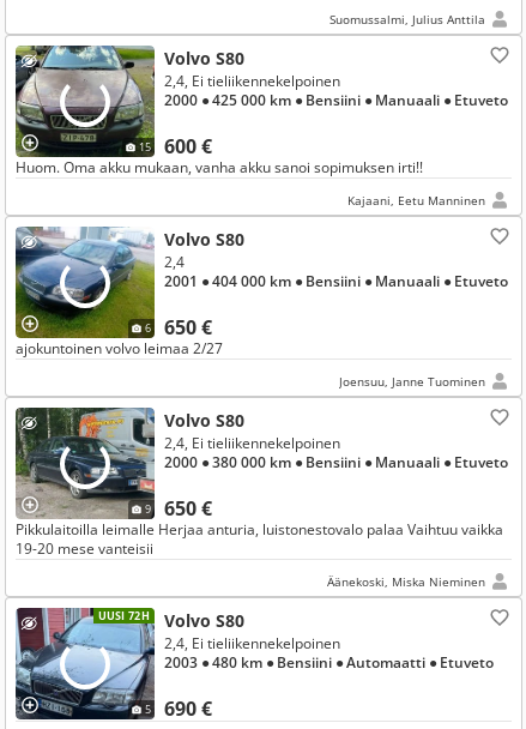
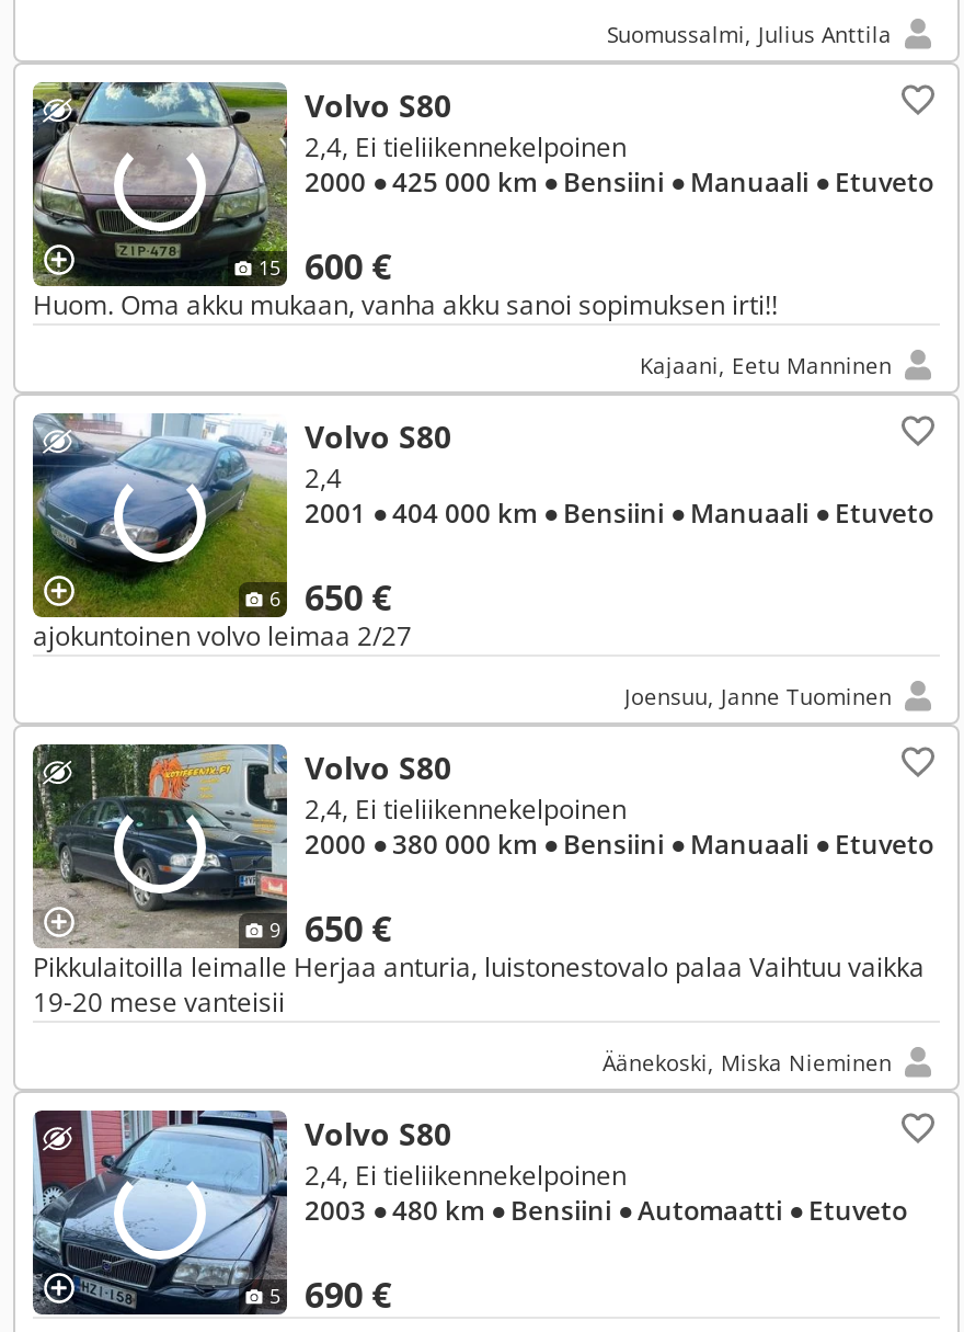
- UUSI 72H
